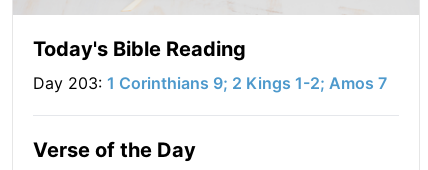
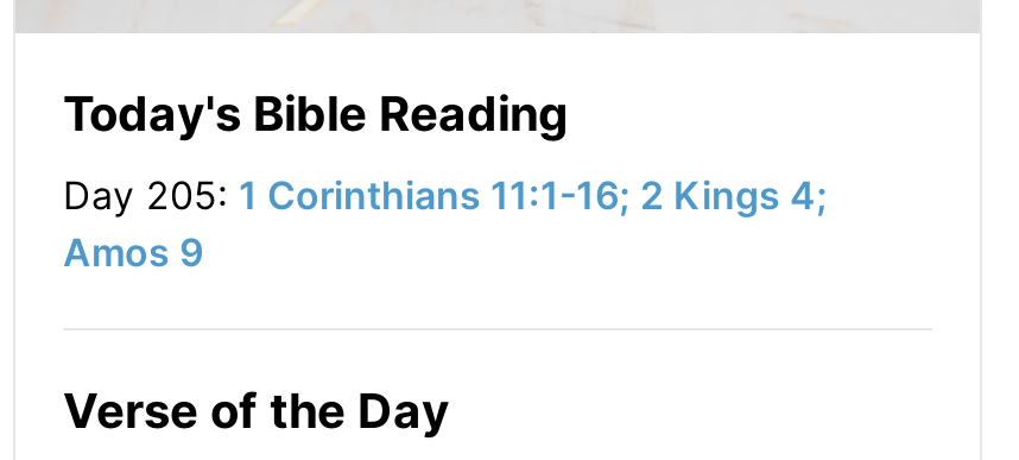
- Day 203: 1 Corinthians 9; 2 Kings 1-2; Amos 7
+ Day 205: 1 Corinthians 11:1-16; 2 Kings 4;
+ Amos 9
